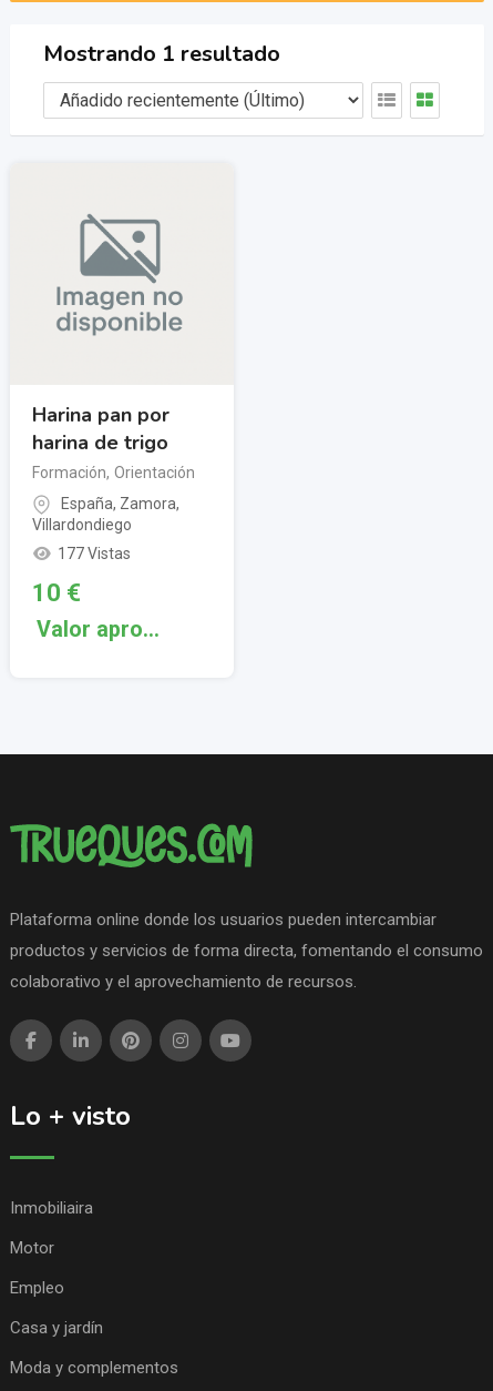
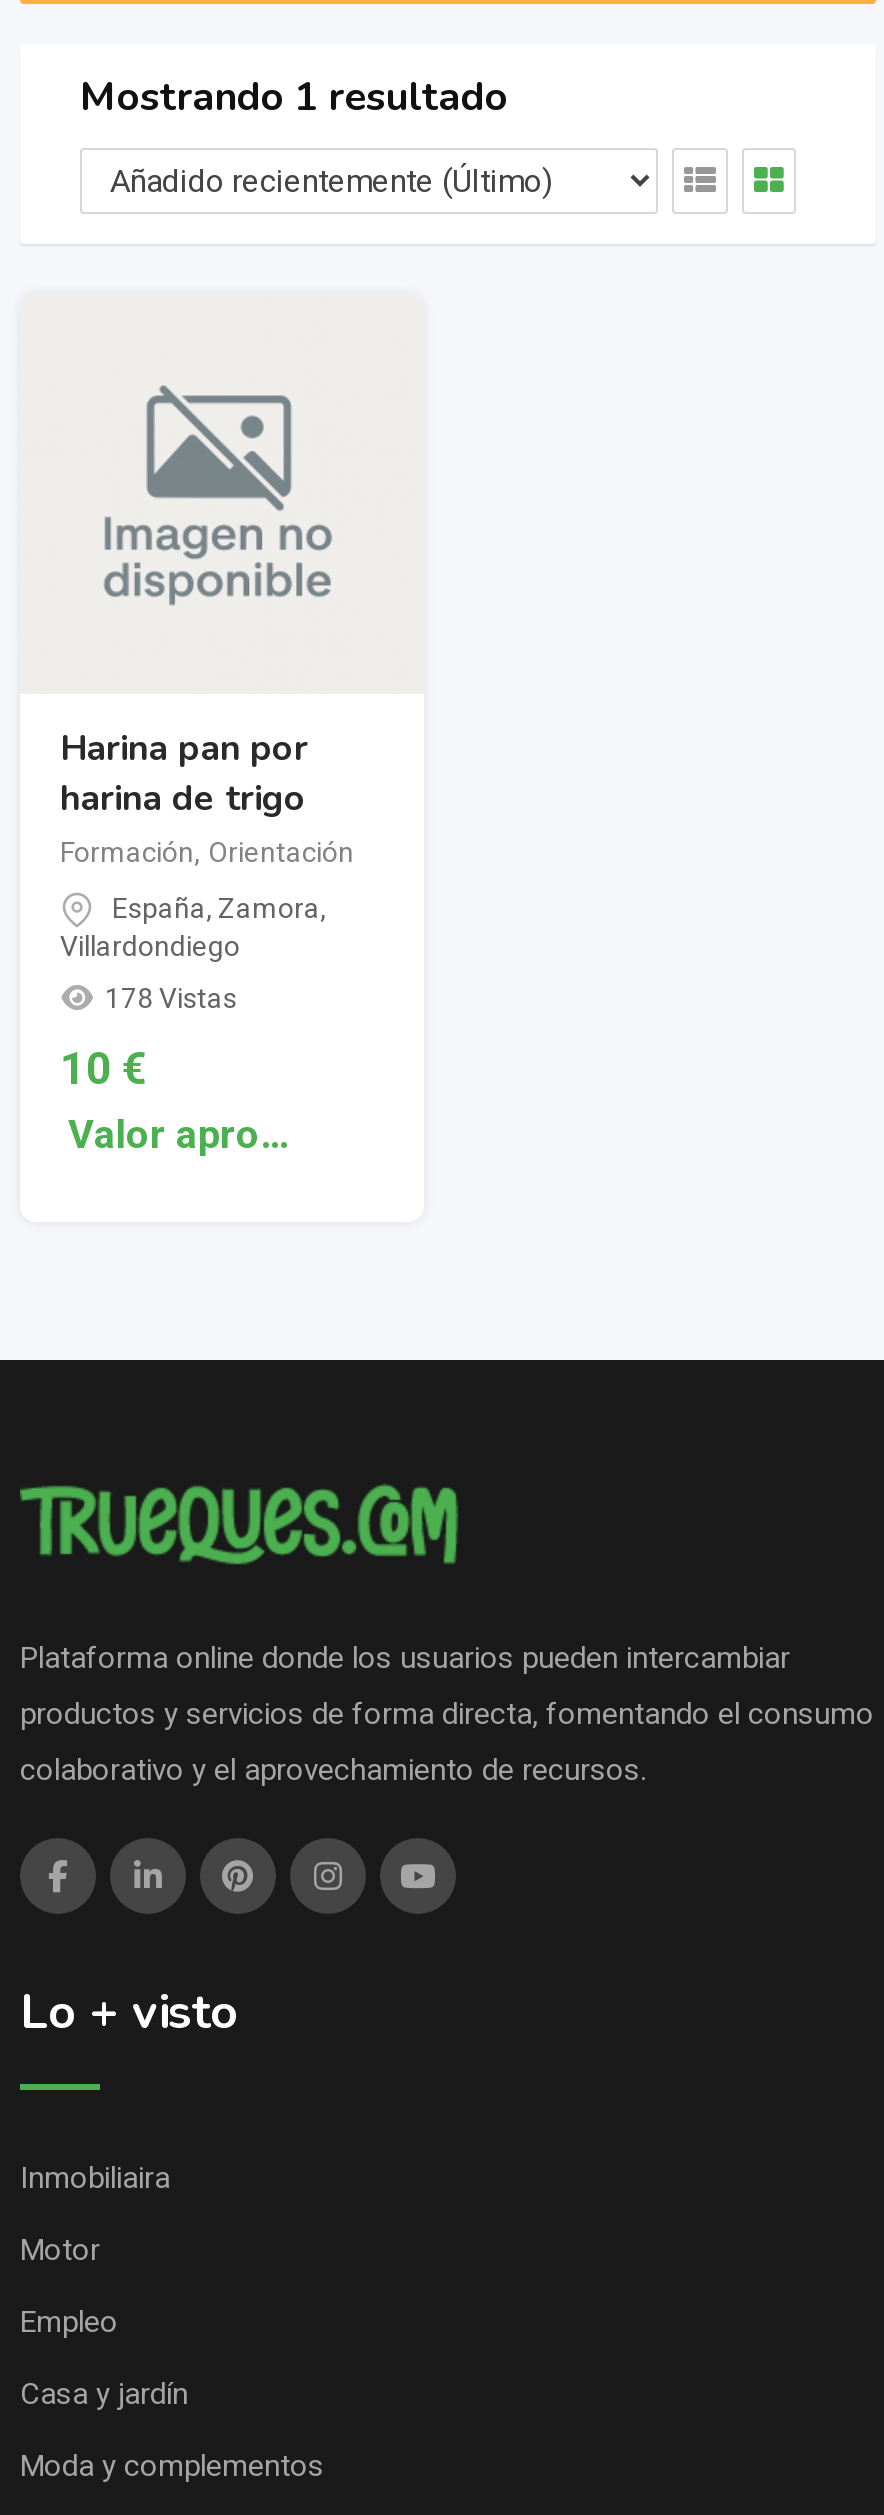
- 177 Vistas
+ 178 Vistas
